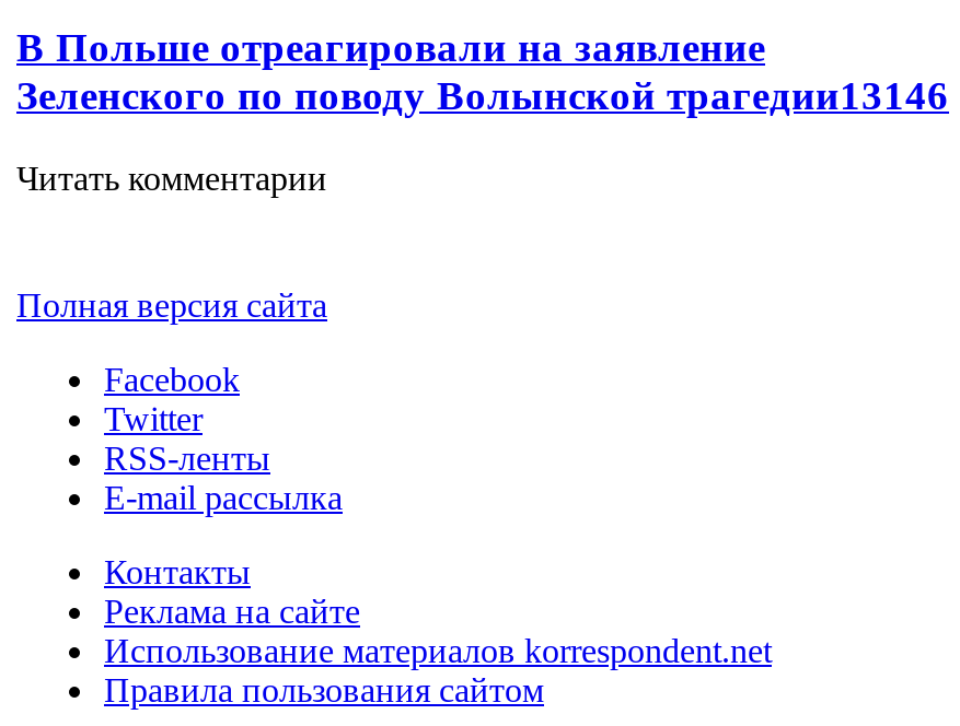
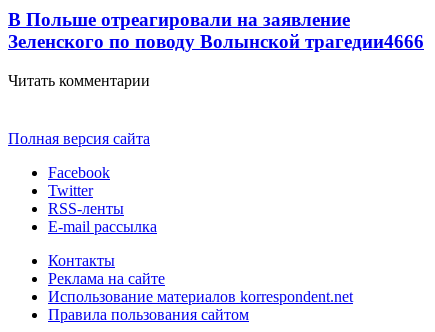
- Зеленского по поводу Волынской трагедии13146
+ Зеленского по поводу Волынской трагедии4666
